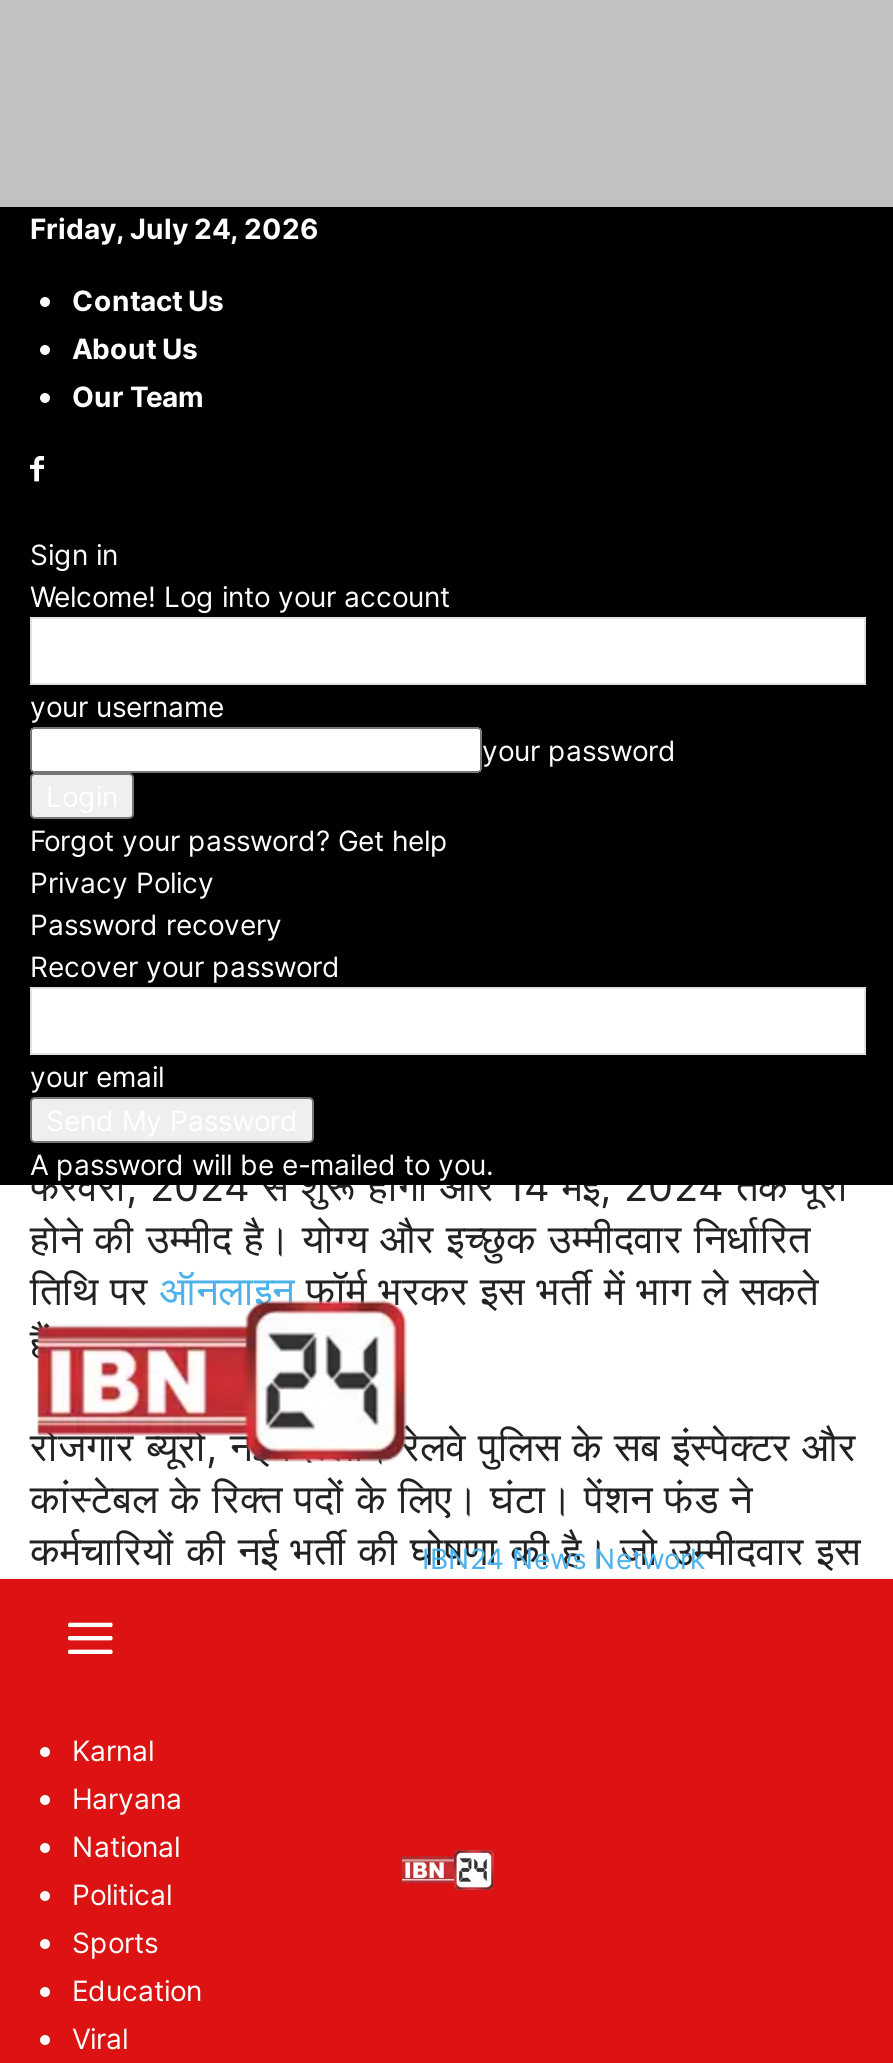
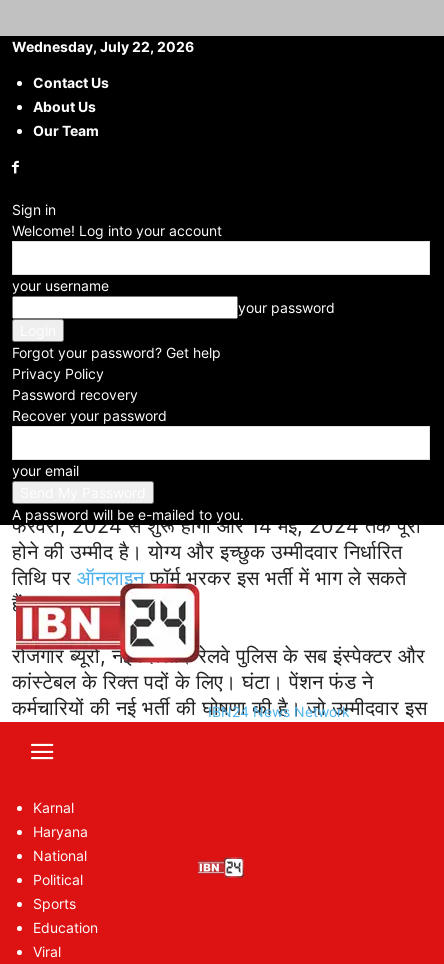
- Friday, July 24, 2026
+ Wednesday, July 22, 2026
